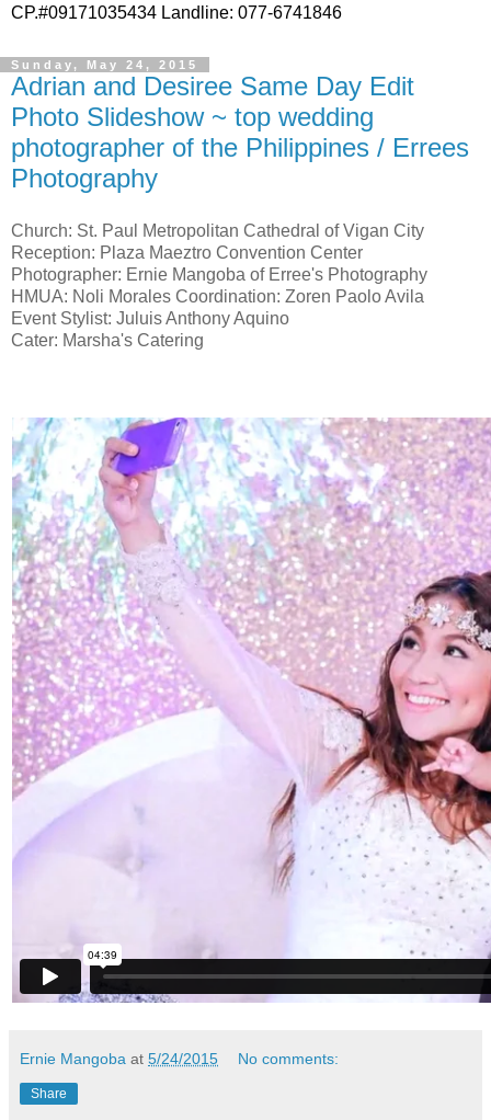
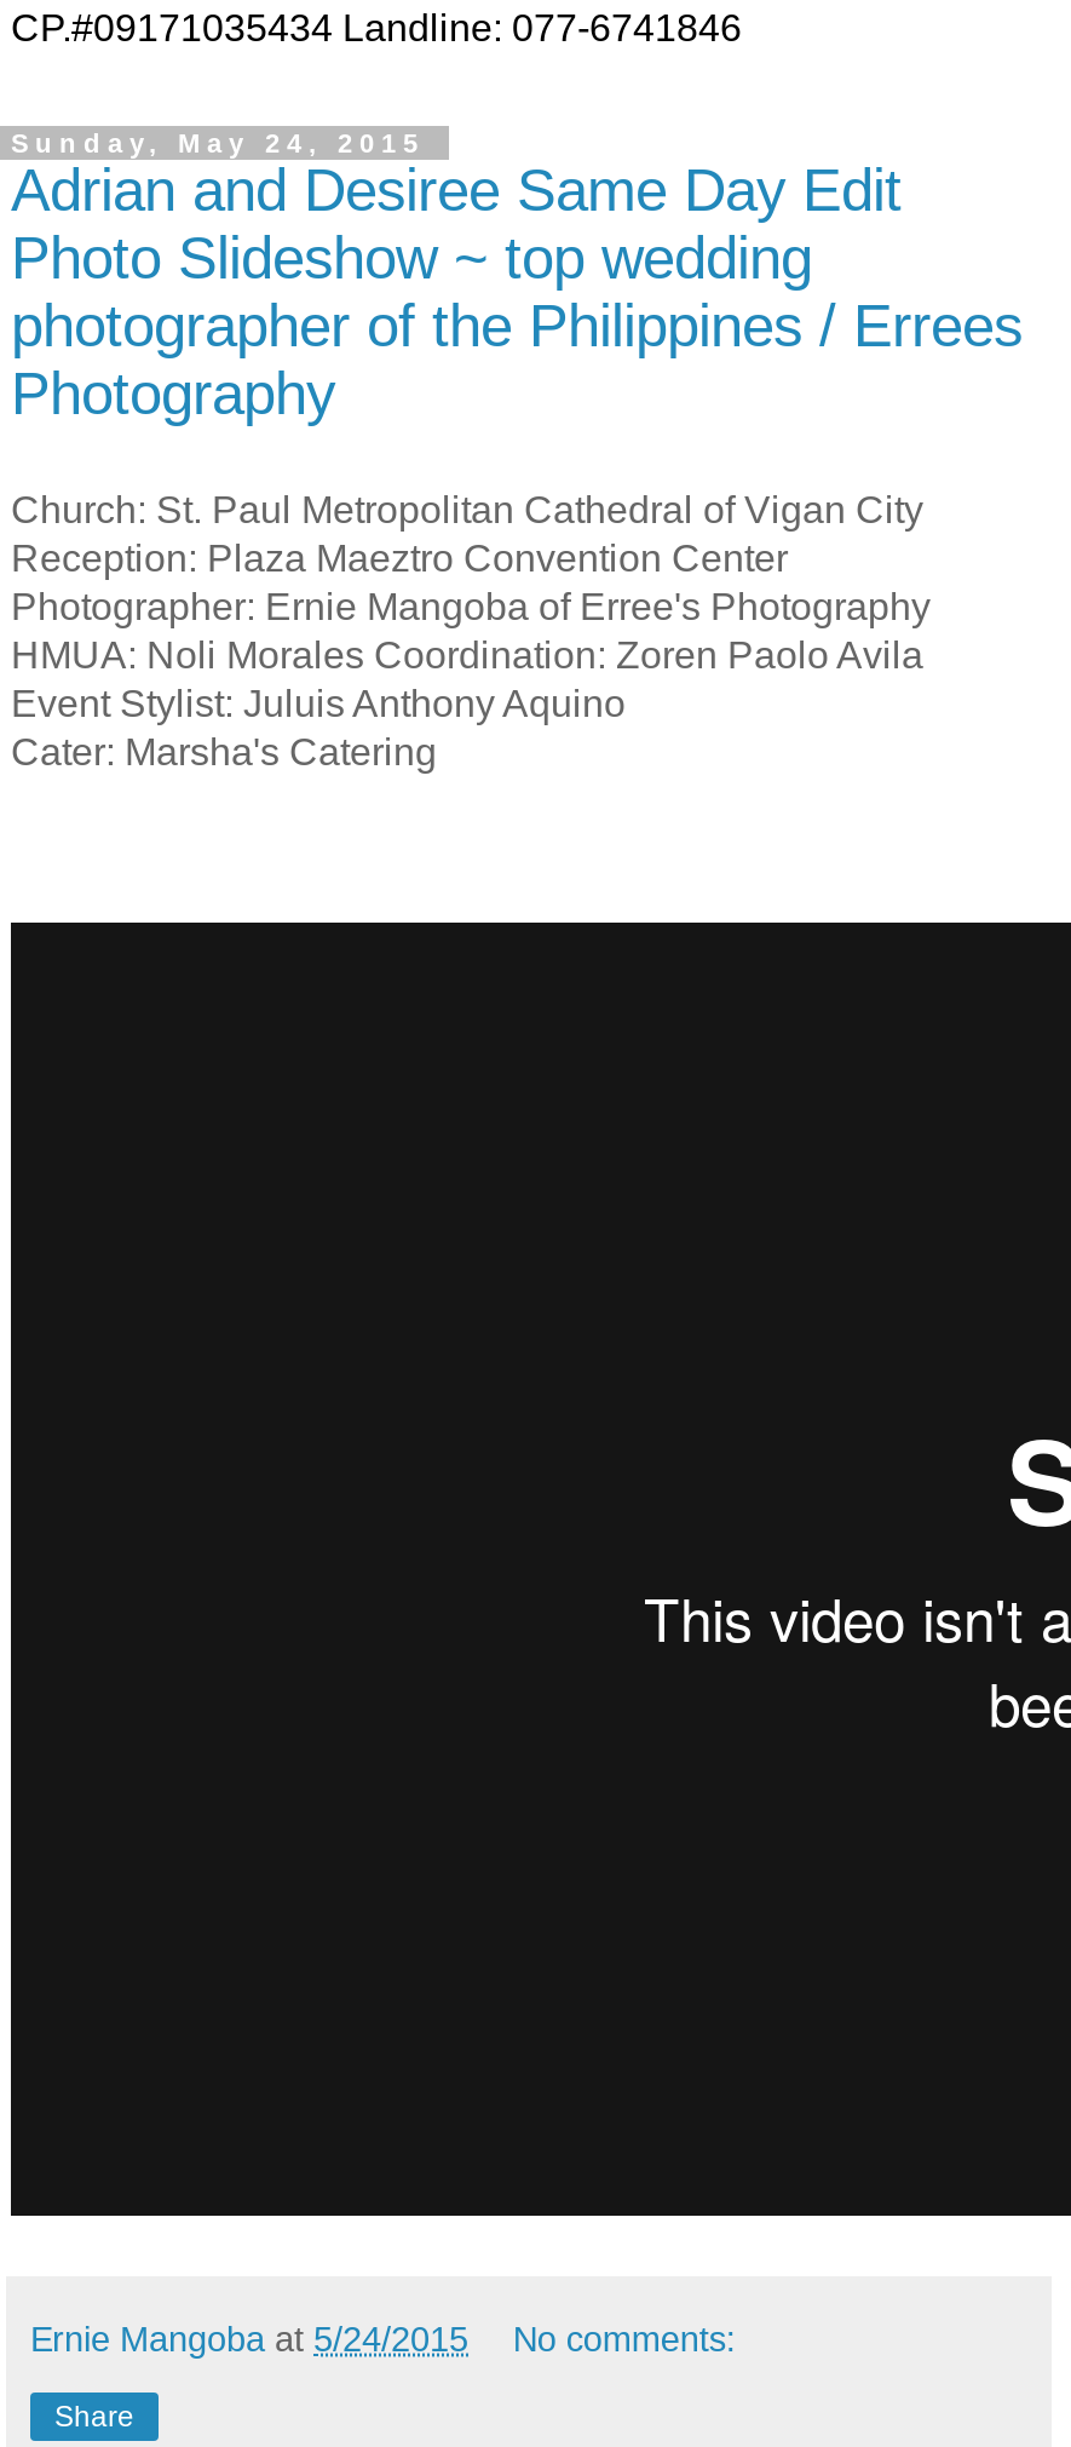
- [image]
